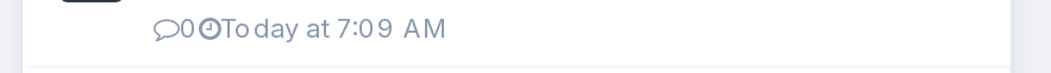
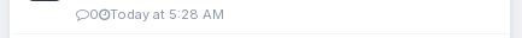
- 0 Today at 7:09 AM
+ 0 Today at 5:28 AM
